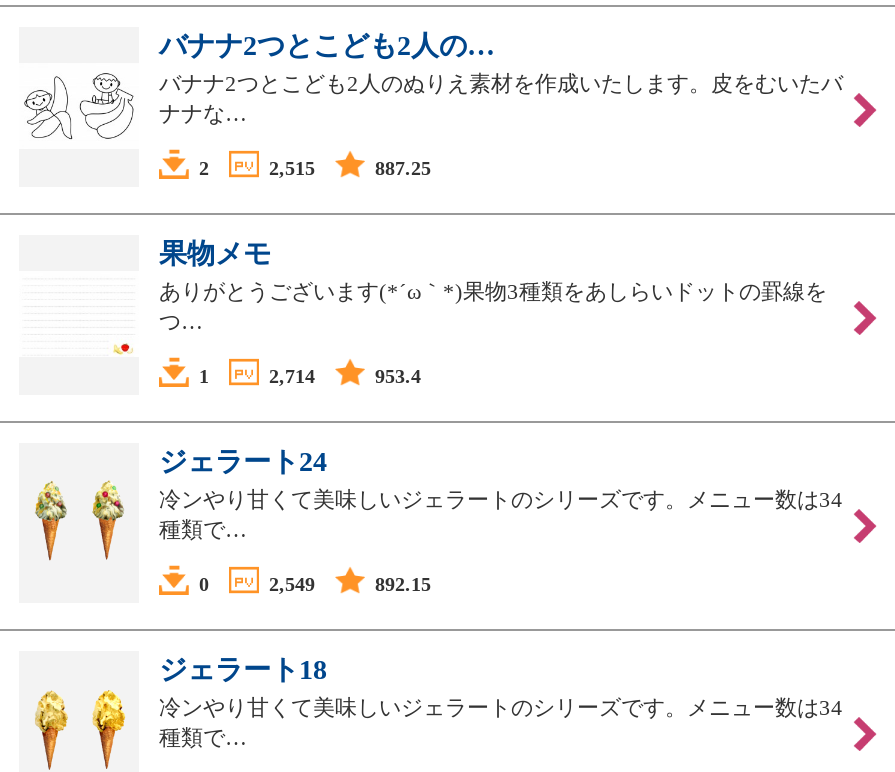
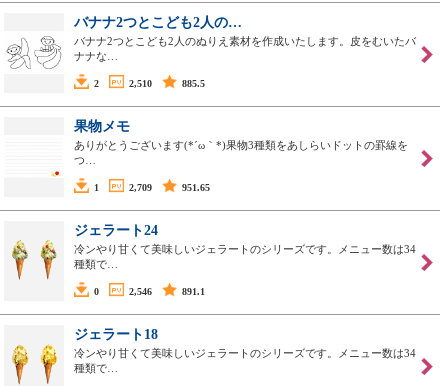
- 2,515
+ 2,510

- 887.25
+ 885.5

- 2,714
+ 2,709

- 953.4
+ 951.65

- 2,549
+ 2,546

- 892.15
+ 891.1
